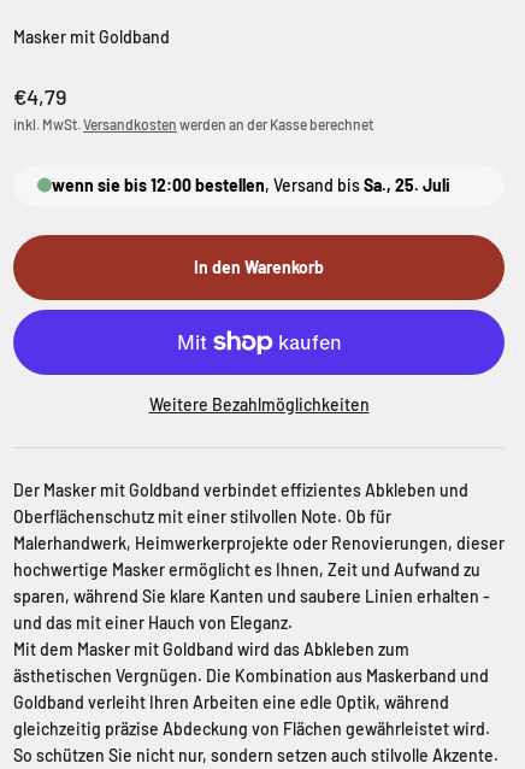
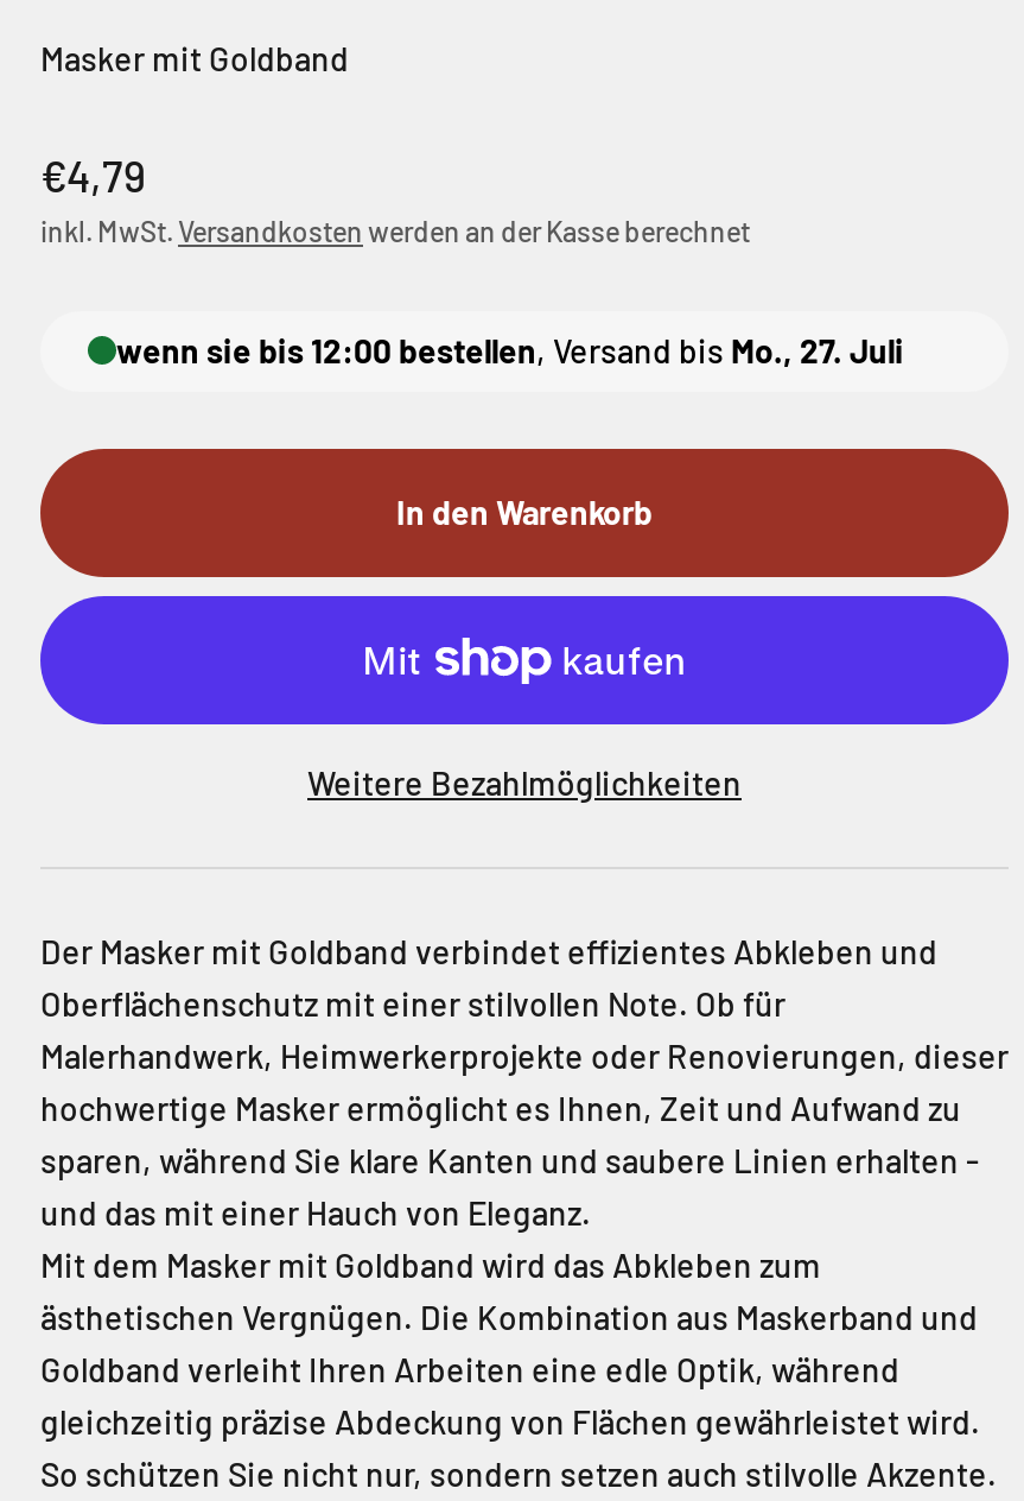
- wenn sie bis 12:00 bestellen, Versand bis Sa., 25. Juli
+ wenn sie bis 12:00 bestellen, Versand bis Mo., 27. Juli
